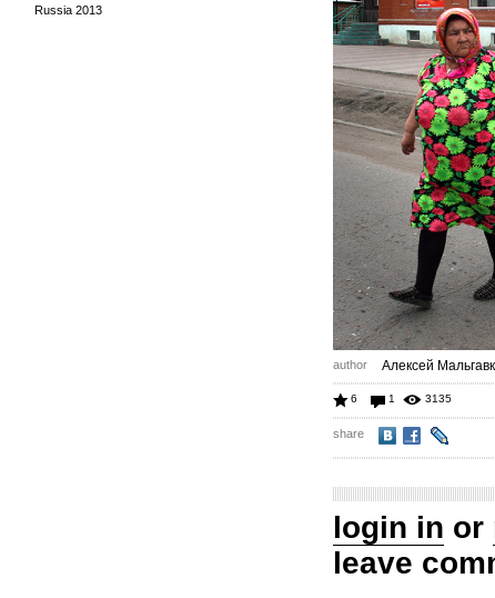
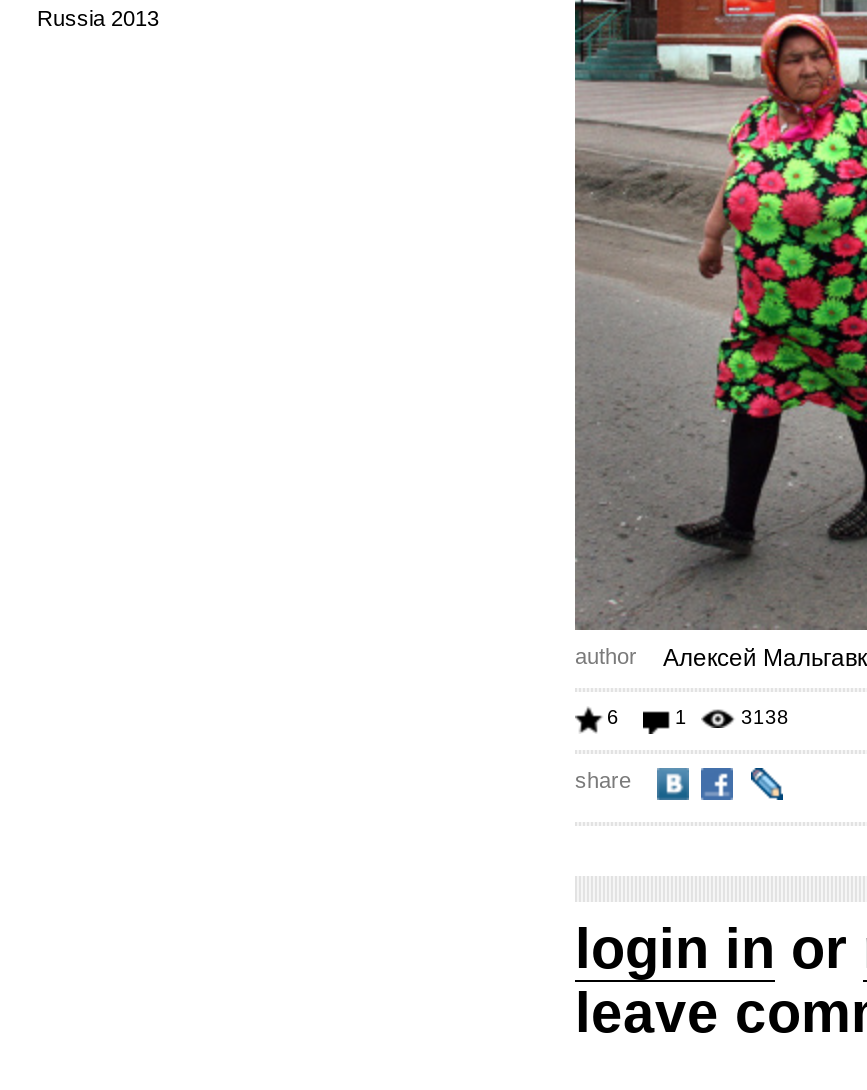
- 3135
+ 3138
